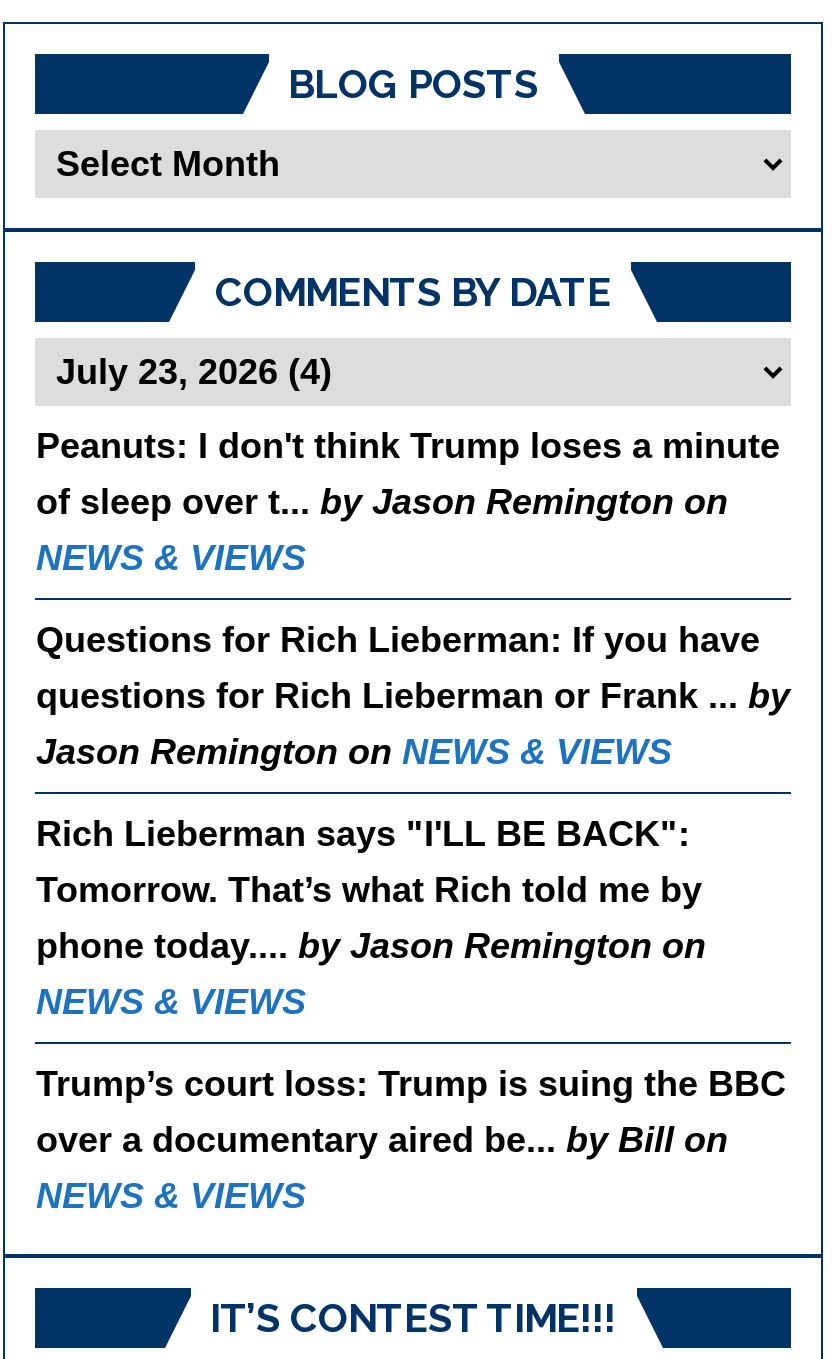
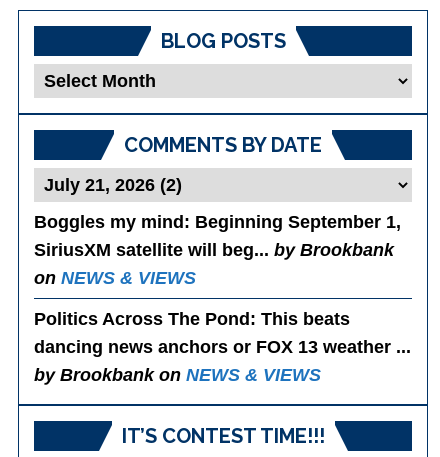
- Peanuts: I don't think Trump loses a minute
- of sleep over t... by Jason Remington on
- NEWS & VIEWS
- Questions for Rich Lieberman: If you have
- questions for Rich Lieberman or Frank ... by
- Jason Remington on NEWS & VIEWS
- Rich Lieberman says "I'LL BE BACK":
- Tomorrow. That’s what Rich told me by
- phone today.... by Jason Remington on
- NEWS & VIEWS
- Trump’s court loss: Trump is suing the BBC
- over a documentary aired be... by Bill on
- NEWS & VIEWS
+ Boggles my mind: Beginning September 1,
+ SiriusXM satellite will beg... by Brookbank
+ on NEWS & VIEWS
+ Politics Across The Pond: This beats
+ dancing news anchors or FOX 13 weather ...
+ by Brookbank on NEWS & VIEWS
